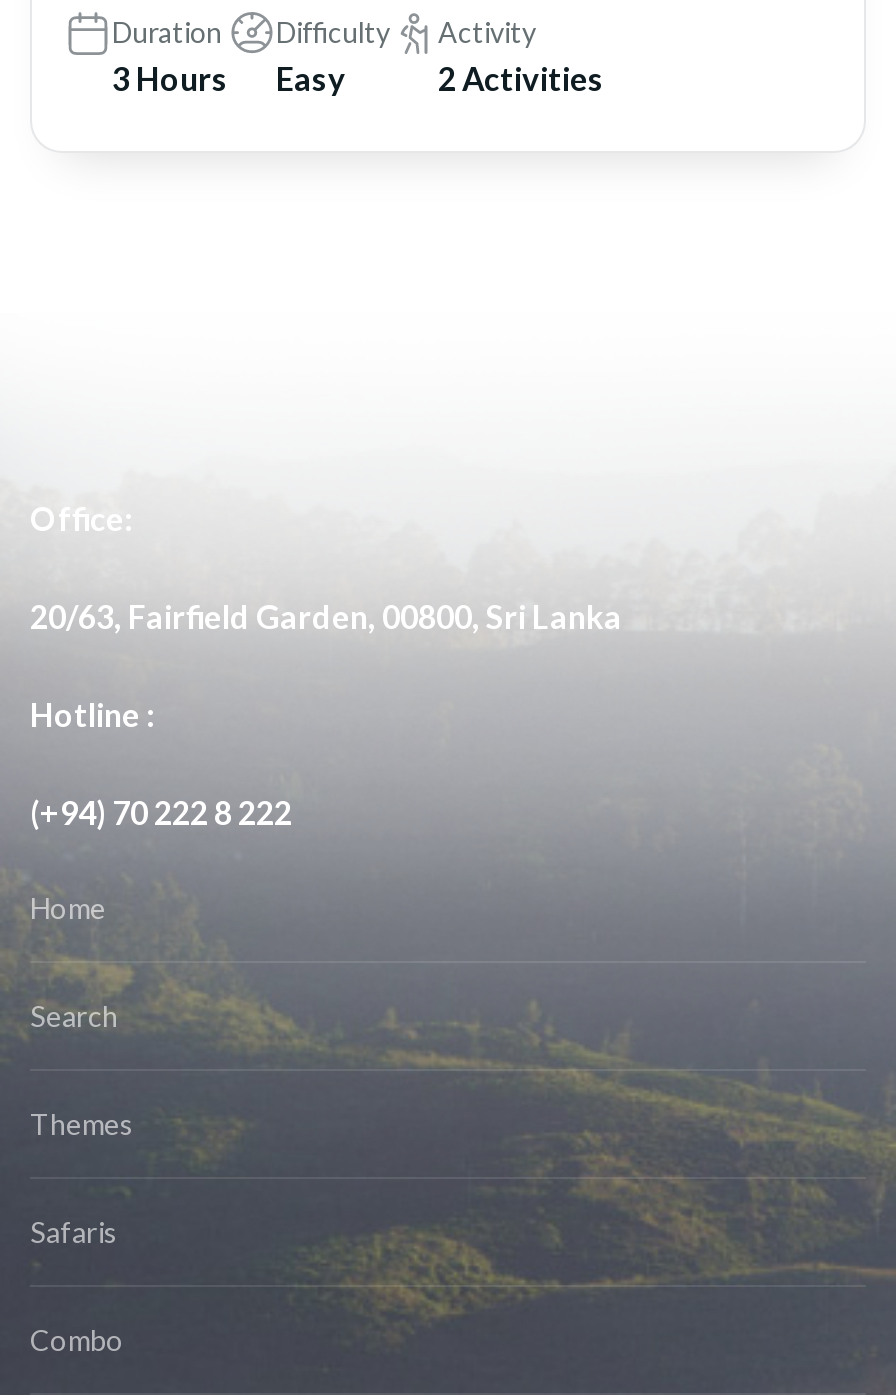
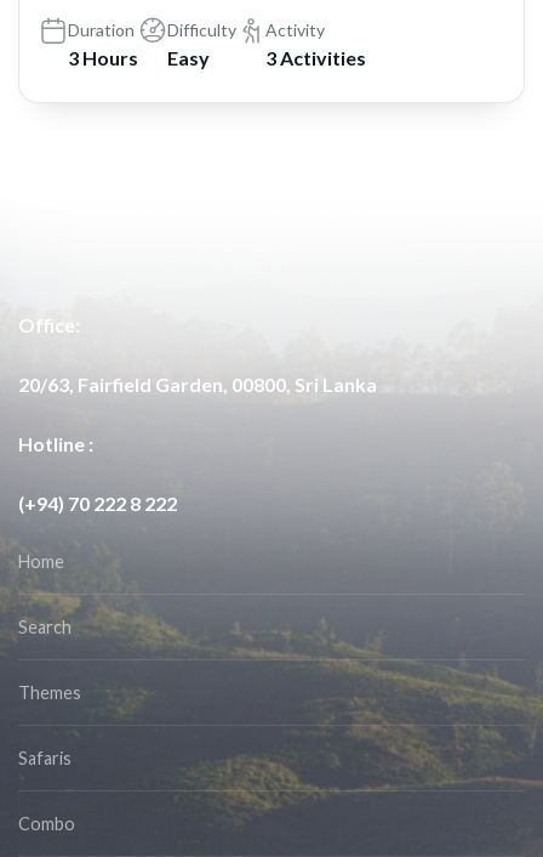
- 2 Activities
+ 3 Activities
